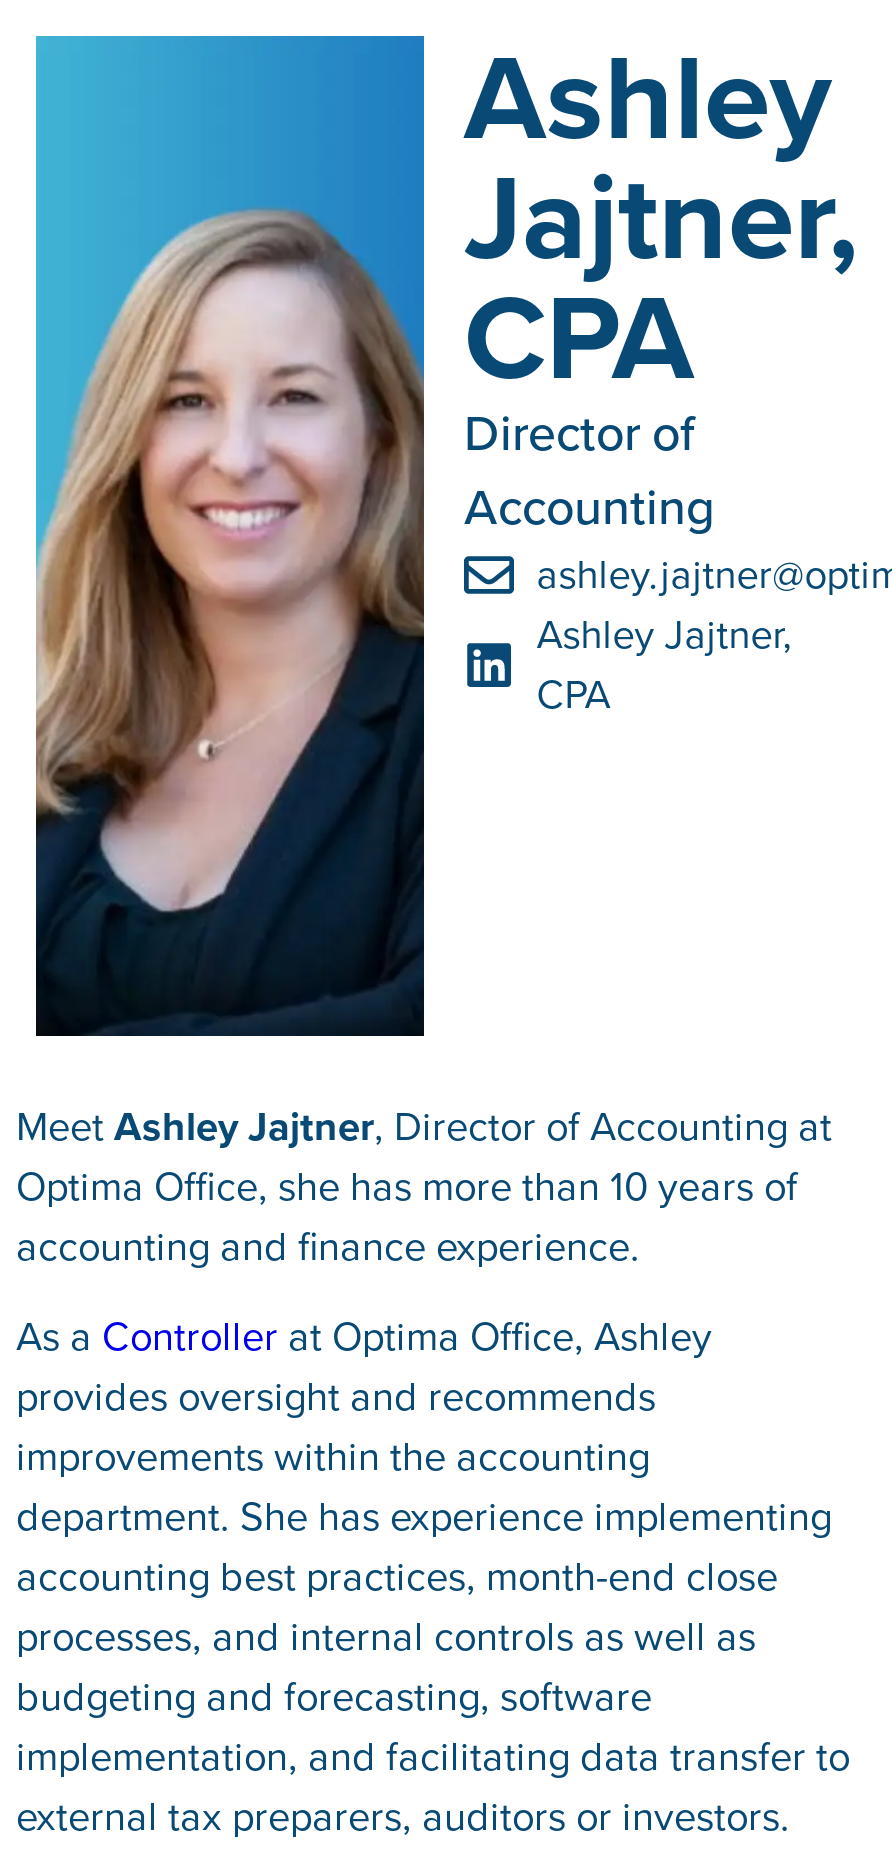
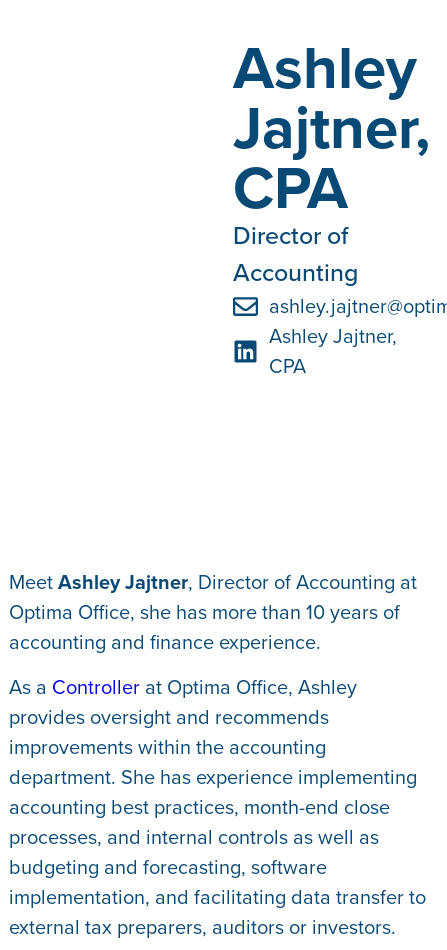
- [image]
